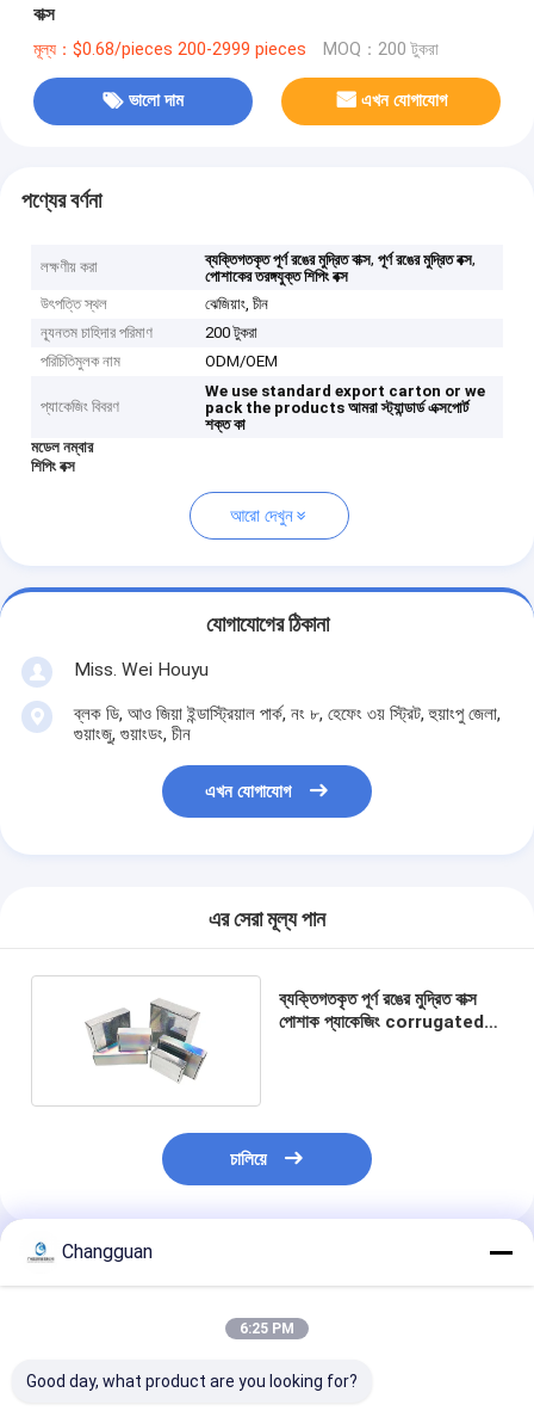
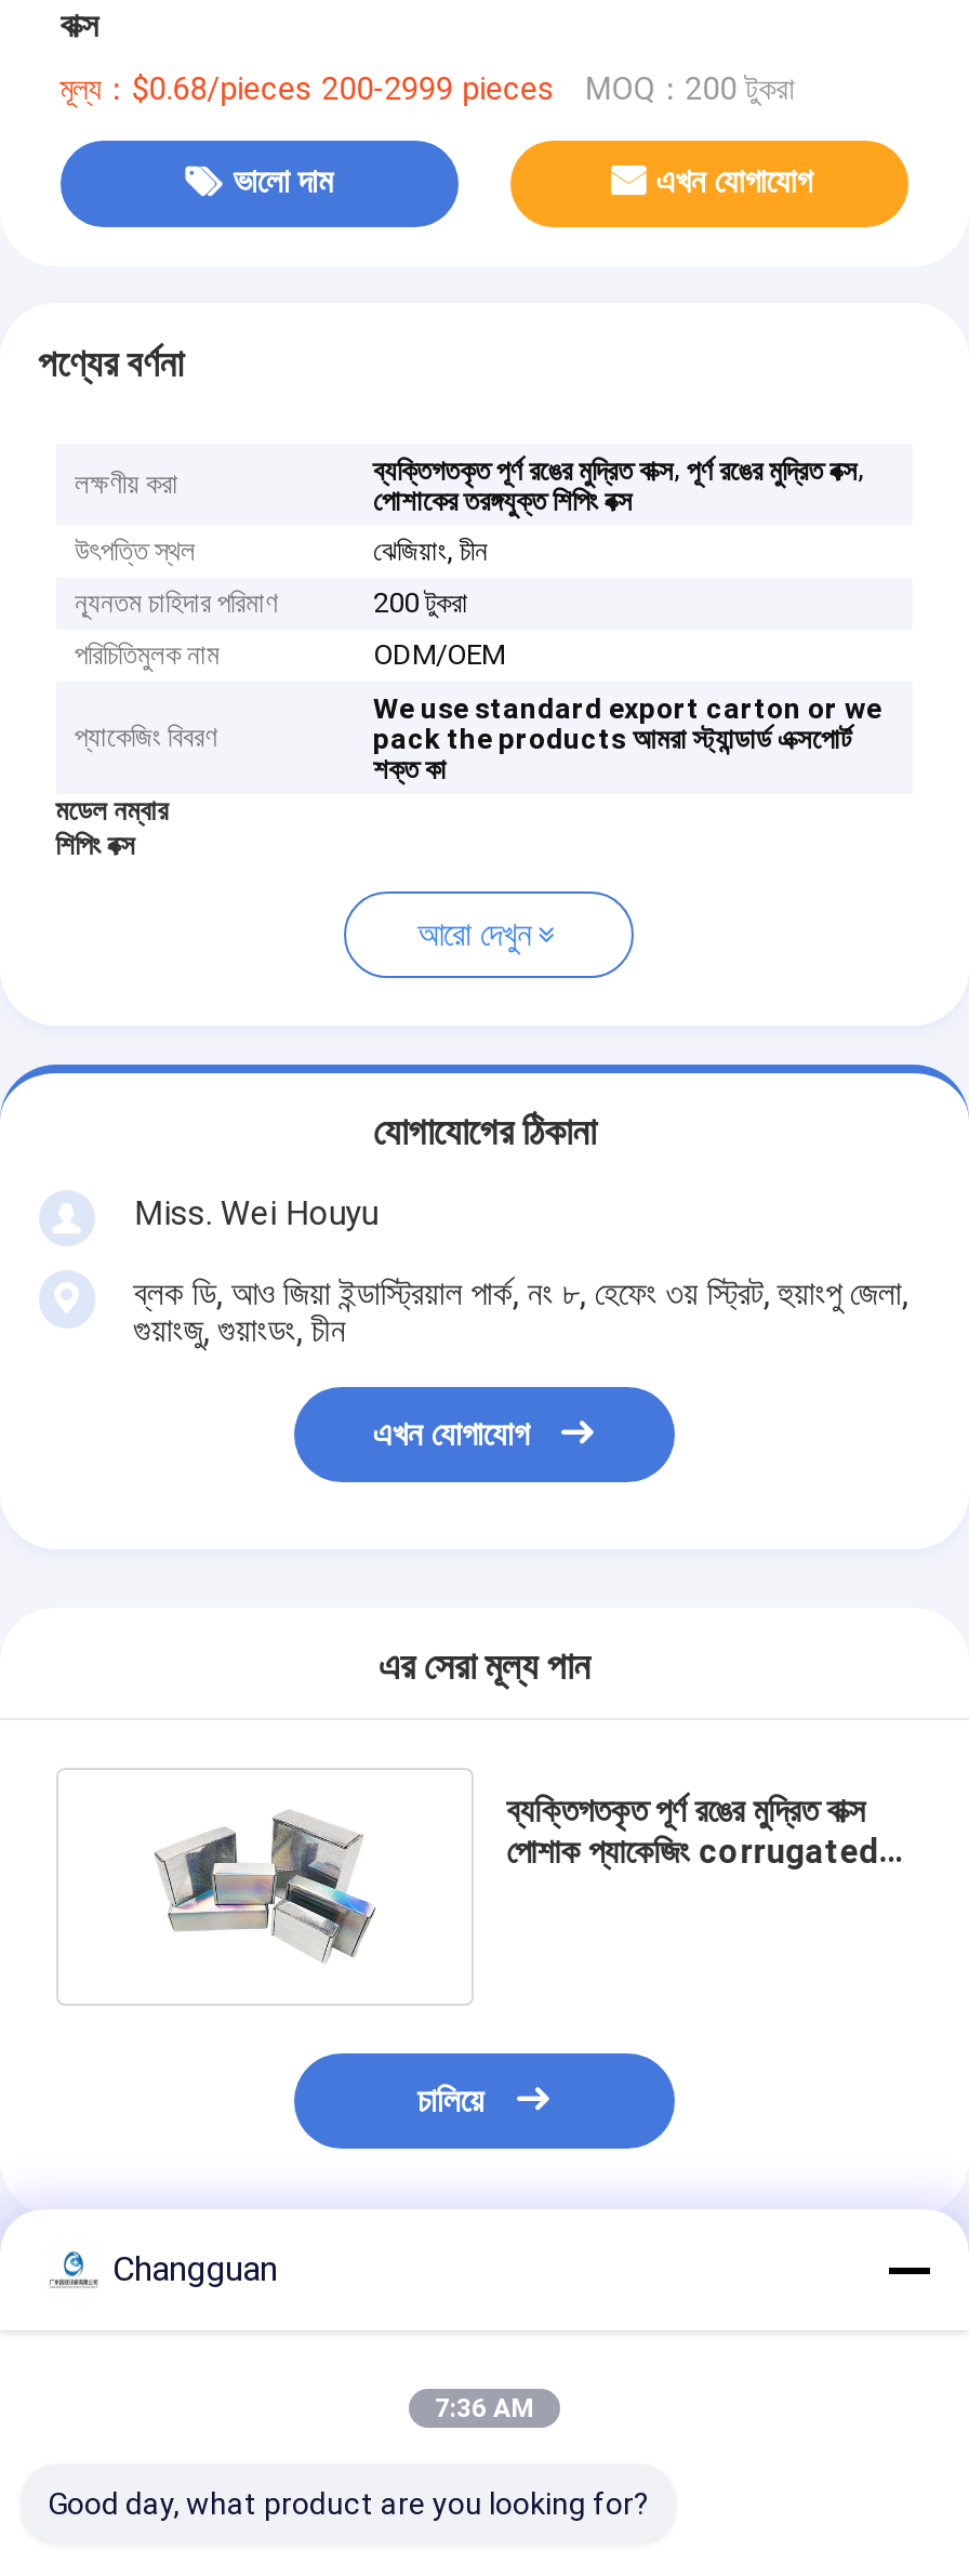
- 6:25 PM
+ 7:36 AM
